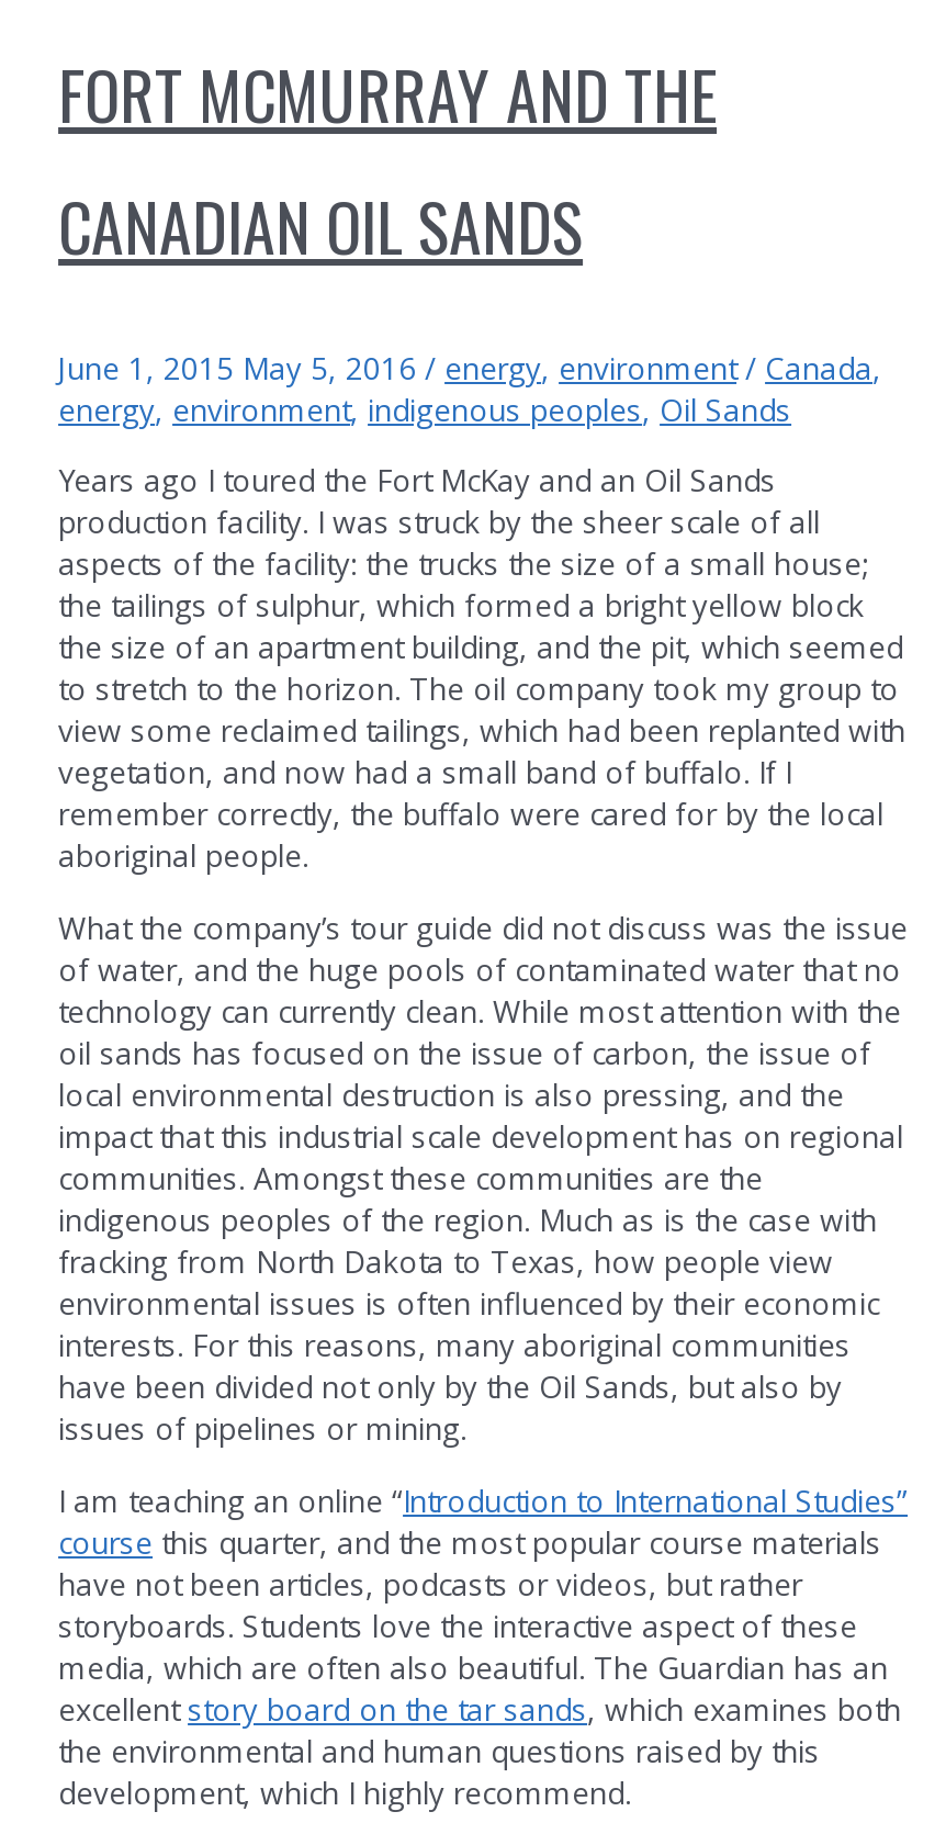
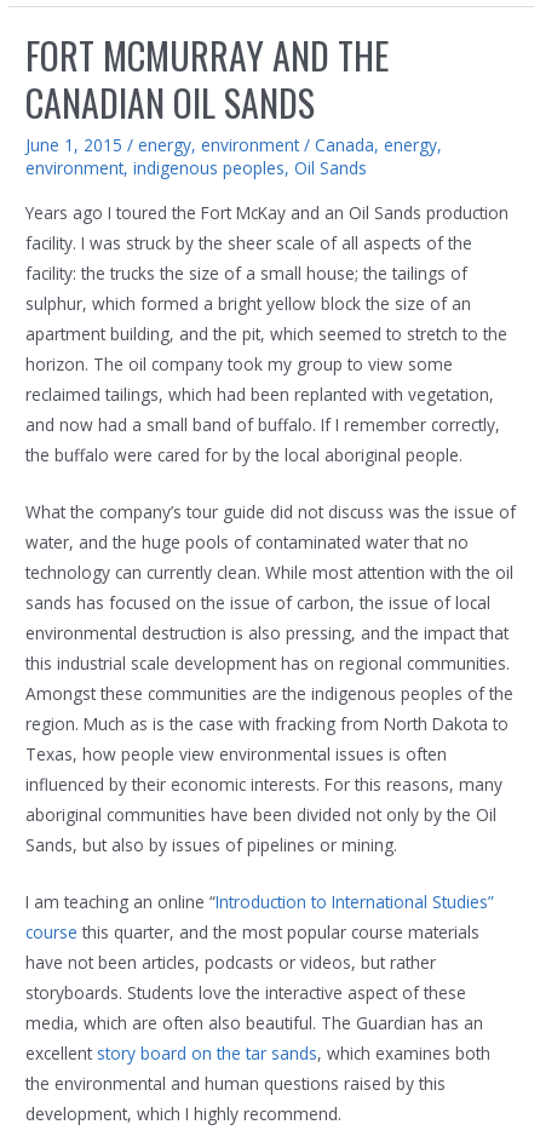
moved up: CANADIAN OIL SANDS

- June 1, 2015 May 5, 2016 / energy, environment / Canada,
- energy, environment, indigenous peoples, Oil Sands
+ June 1, 2015 / energy, environment / Canada, energy,
+ environment, indigenous peoples, Oil Sands
